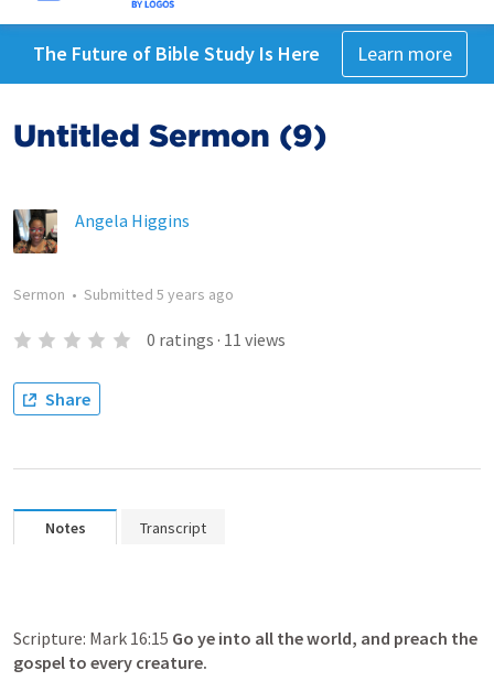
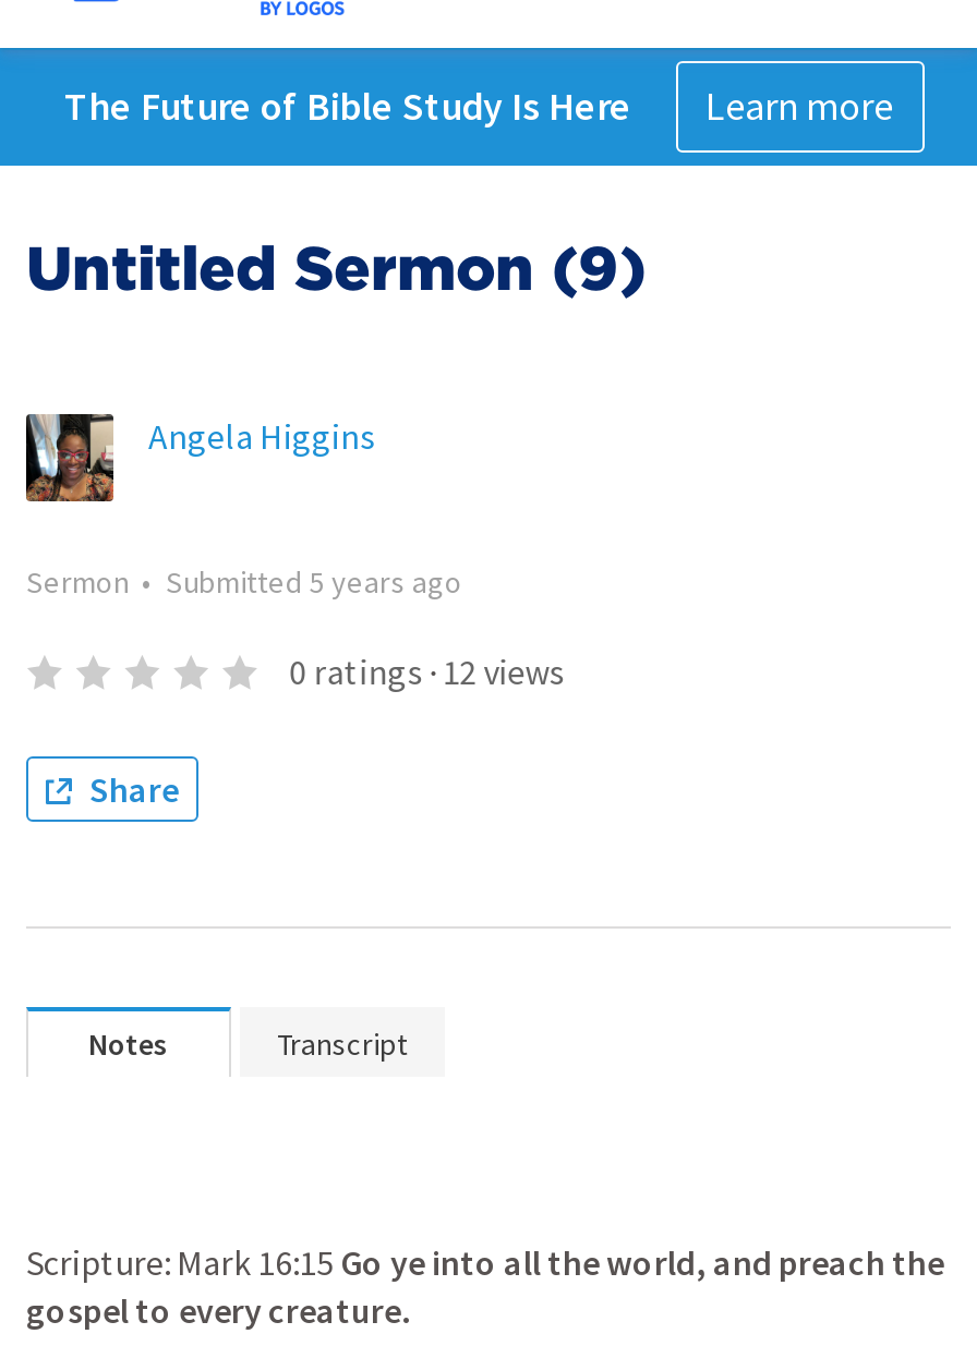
- 0 ratings · 11 views
+ 0 ratings · 12 views
